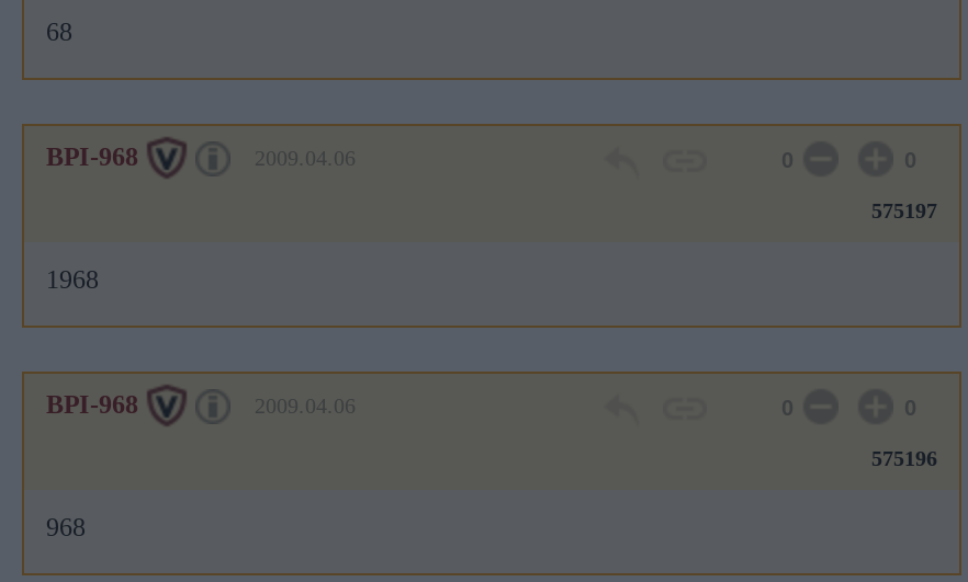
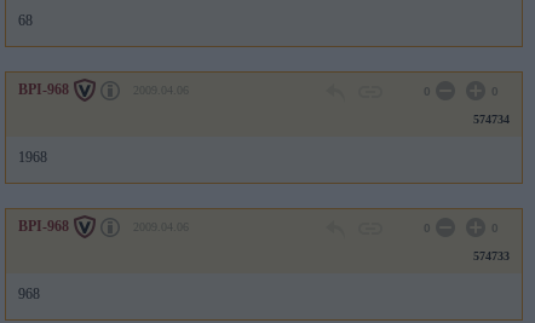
- 575197
+ 574734

- 575196
+ 574733
